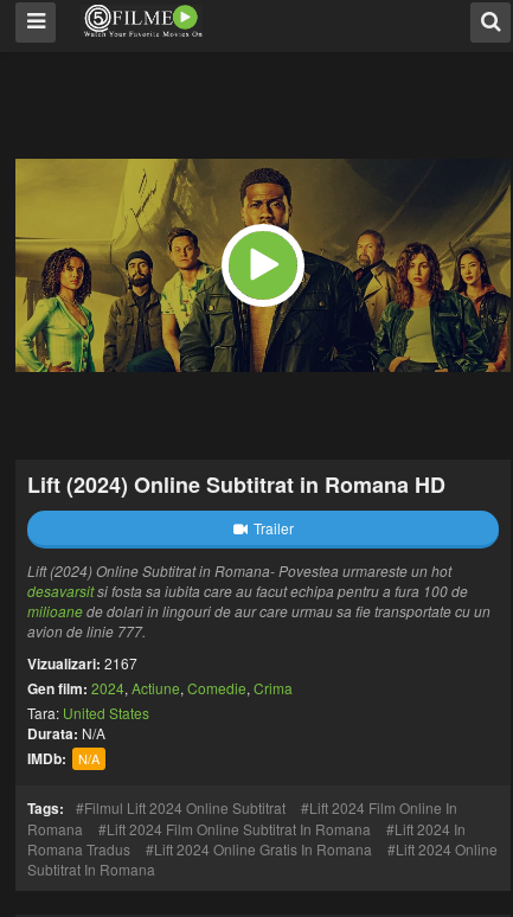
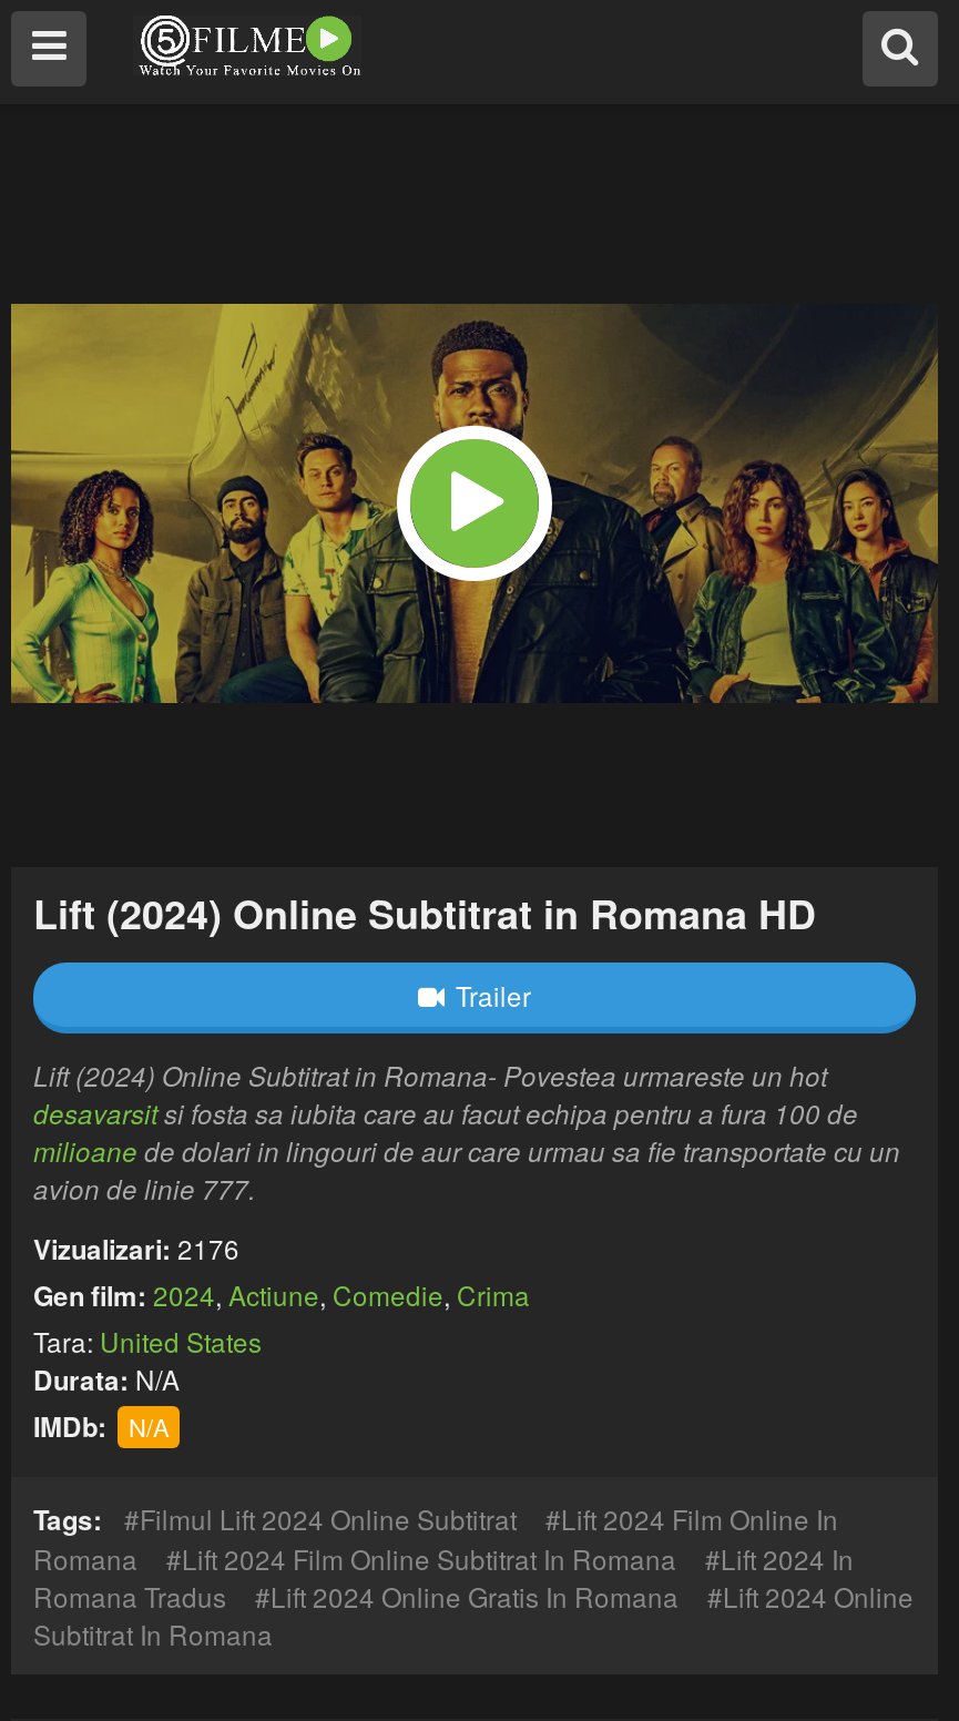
- Vizualizari: 2167
+ Vizualizari: 2176
